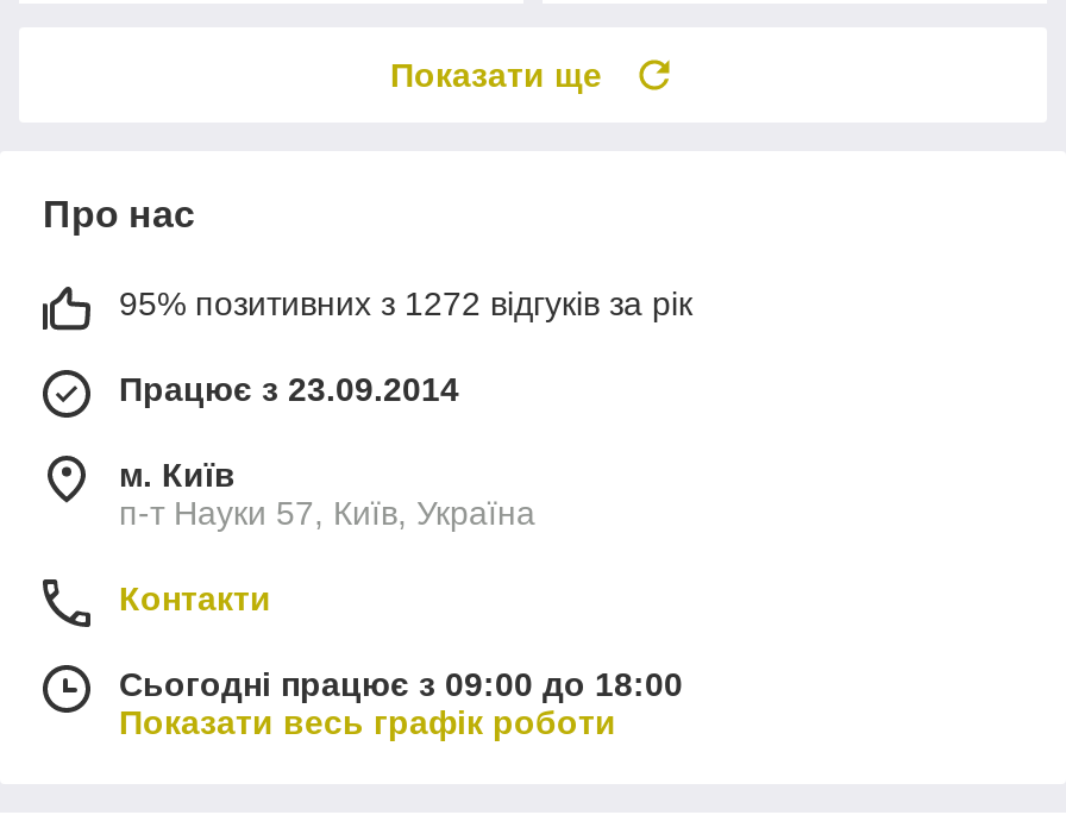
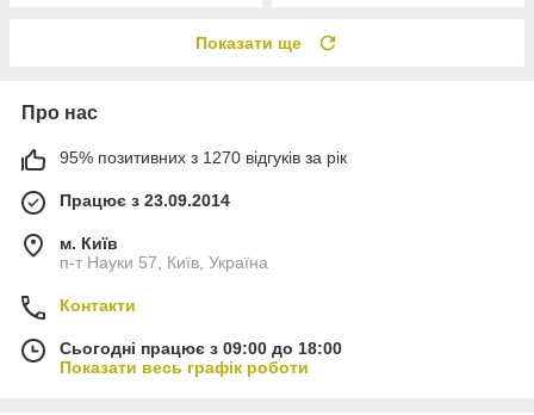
- 95% позитивних з 1272 відгуків за рік
+ 95% позитивних з 1270 відгуків за рік
